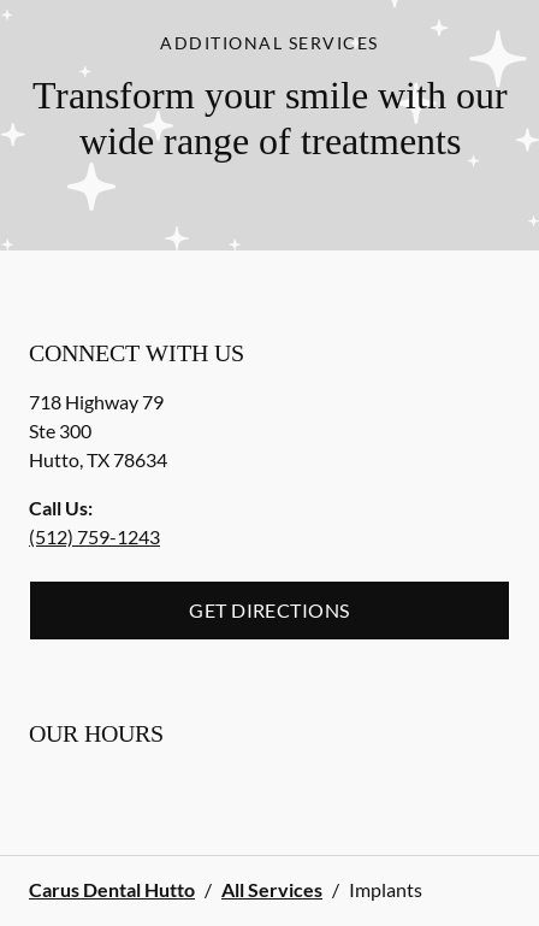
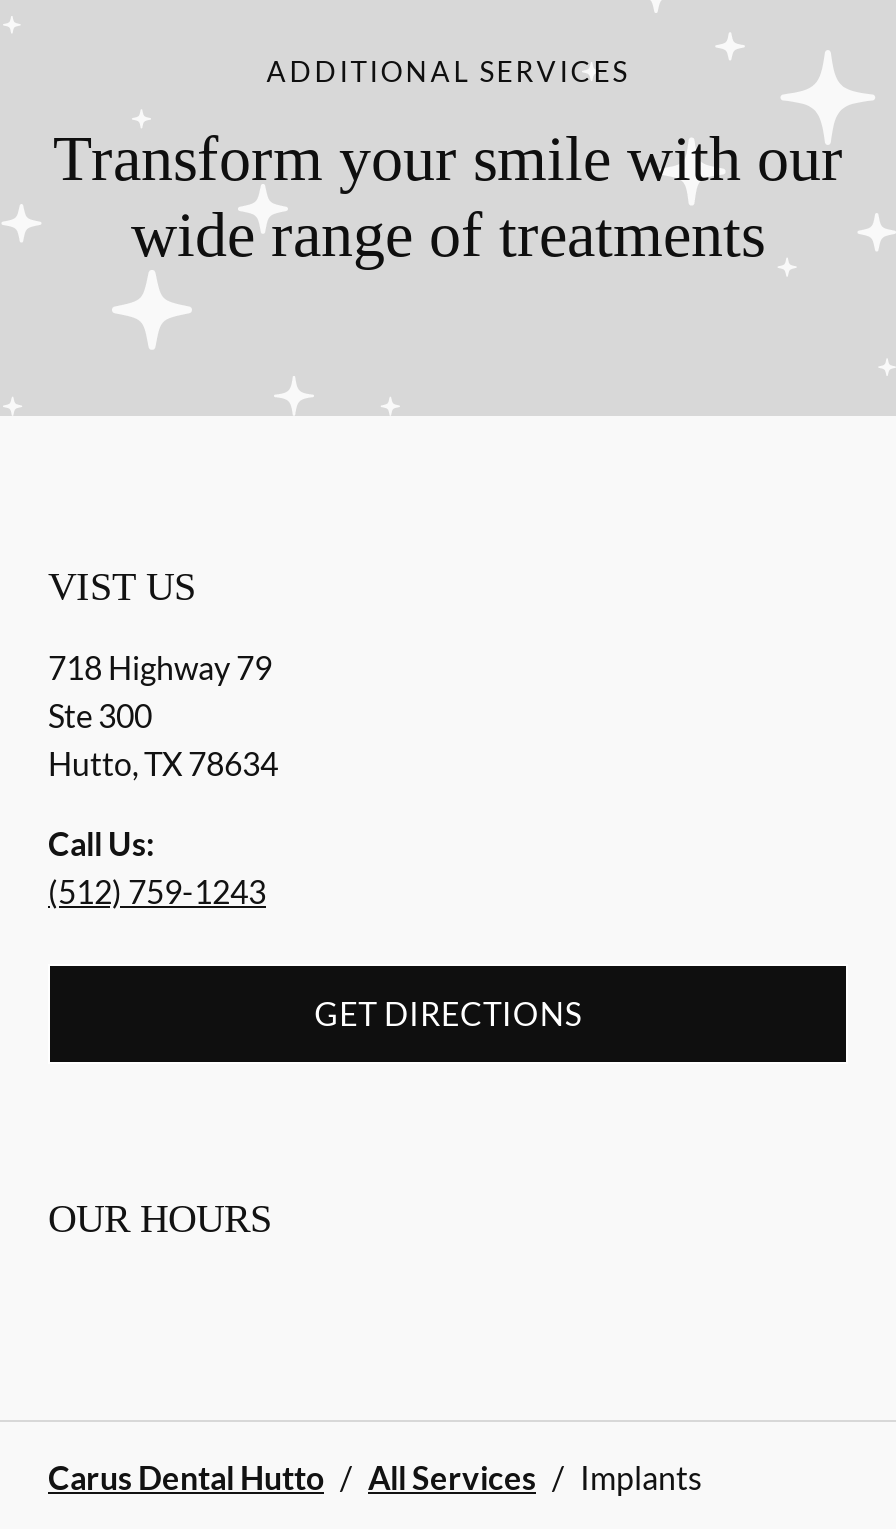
- CONNECT WITH US
+ VIST US
